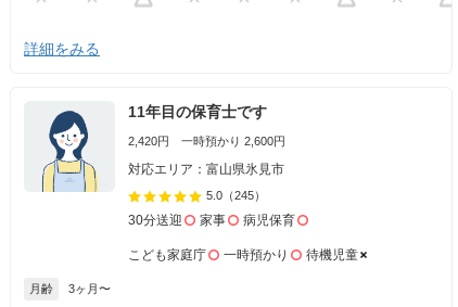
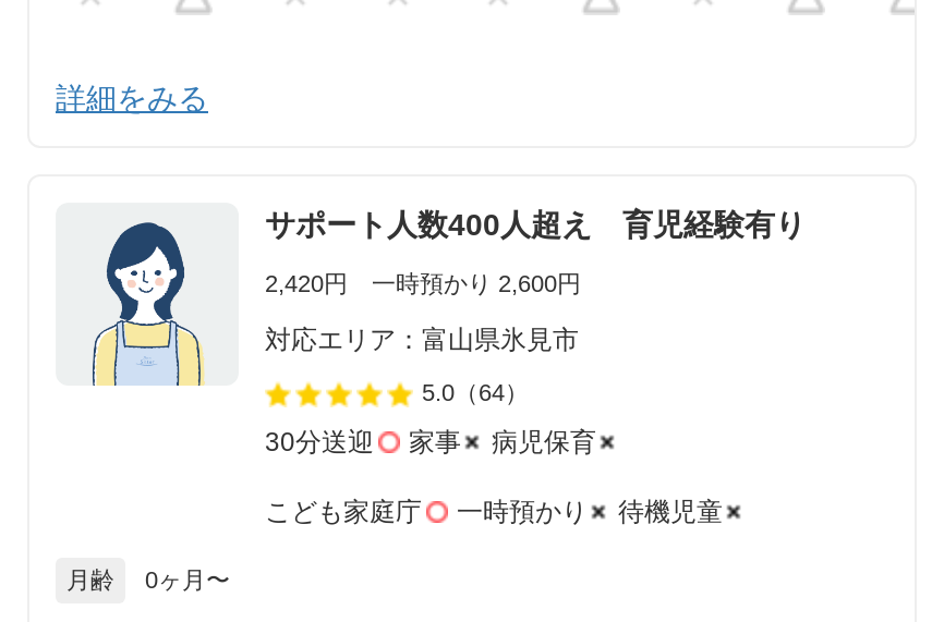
- 11年目の保育士です
+ サポート人数400人超え 育児経験有り

- 5.0（245）
+ 5.0（64）

- 3ヶ月〜
+ 0ヶ月〜
